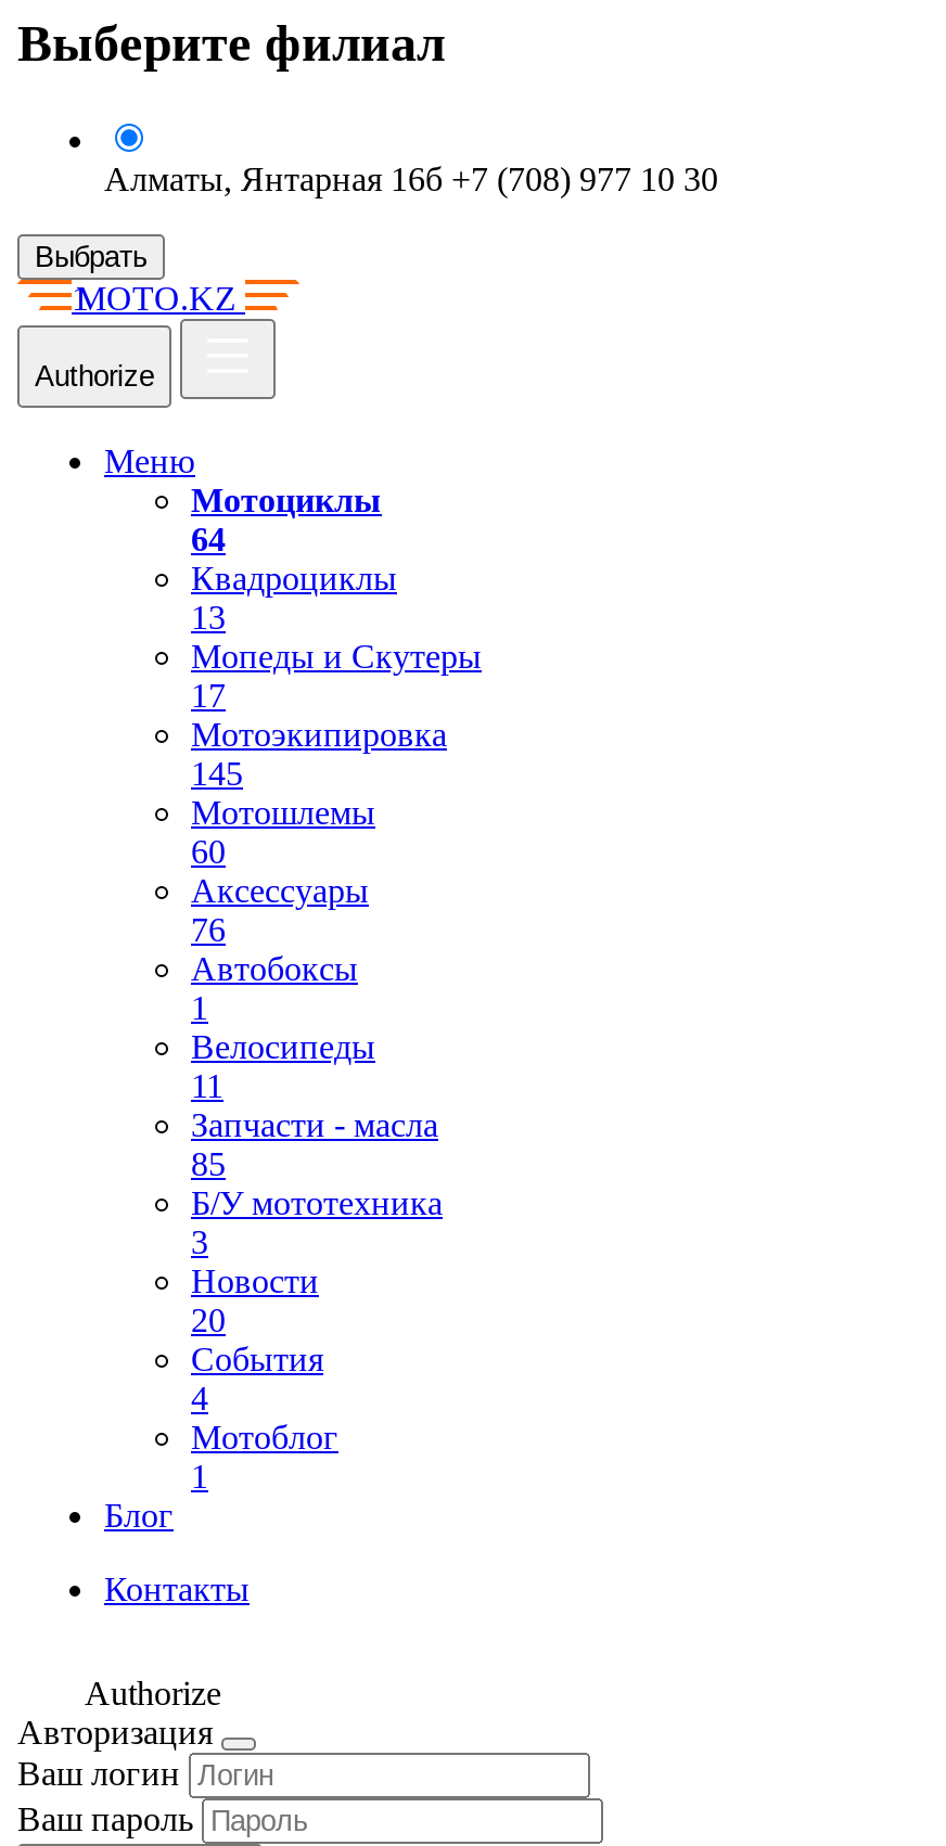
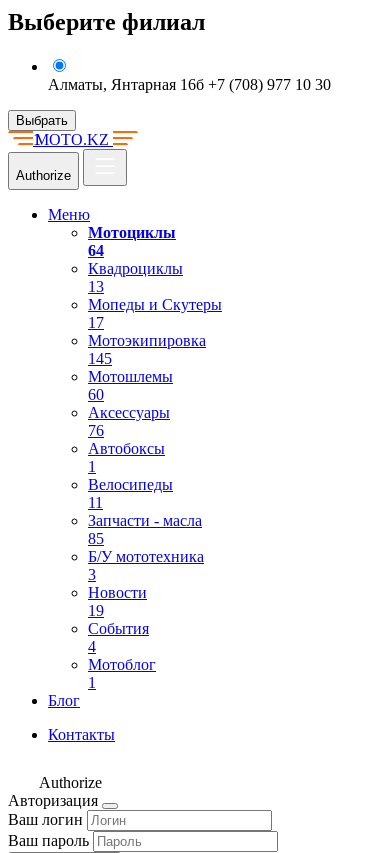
- 20
+ 19
